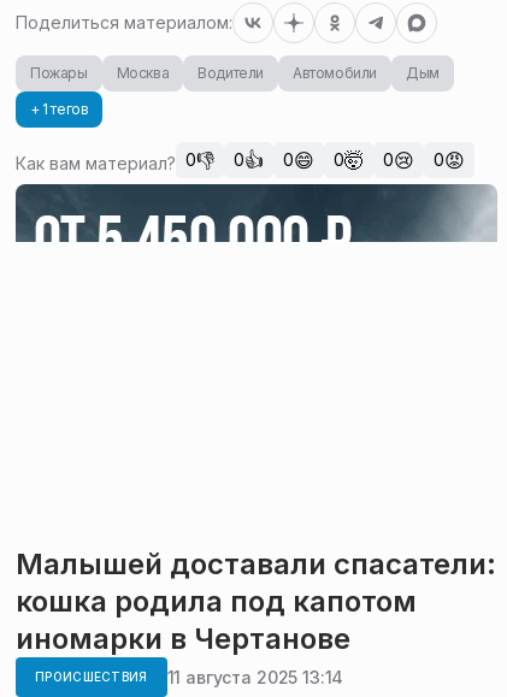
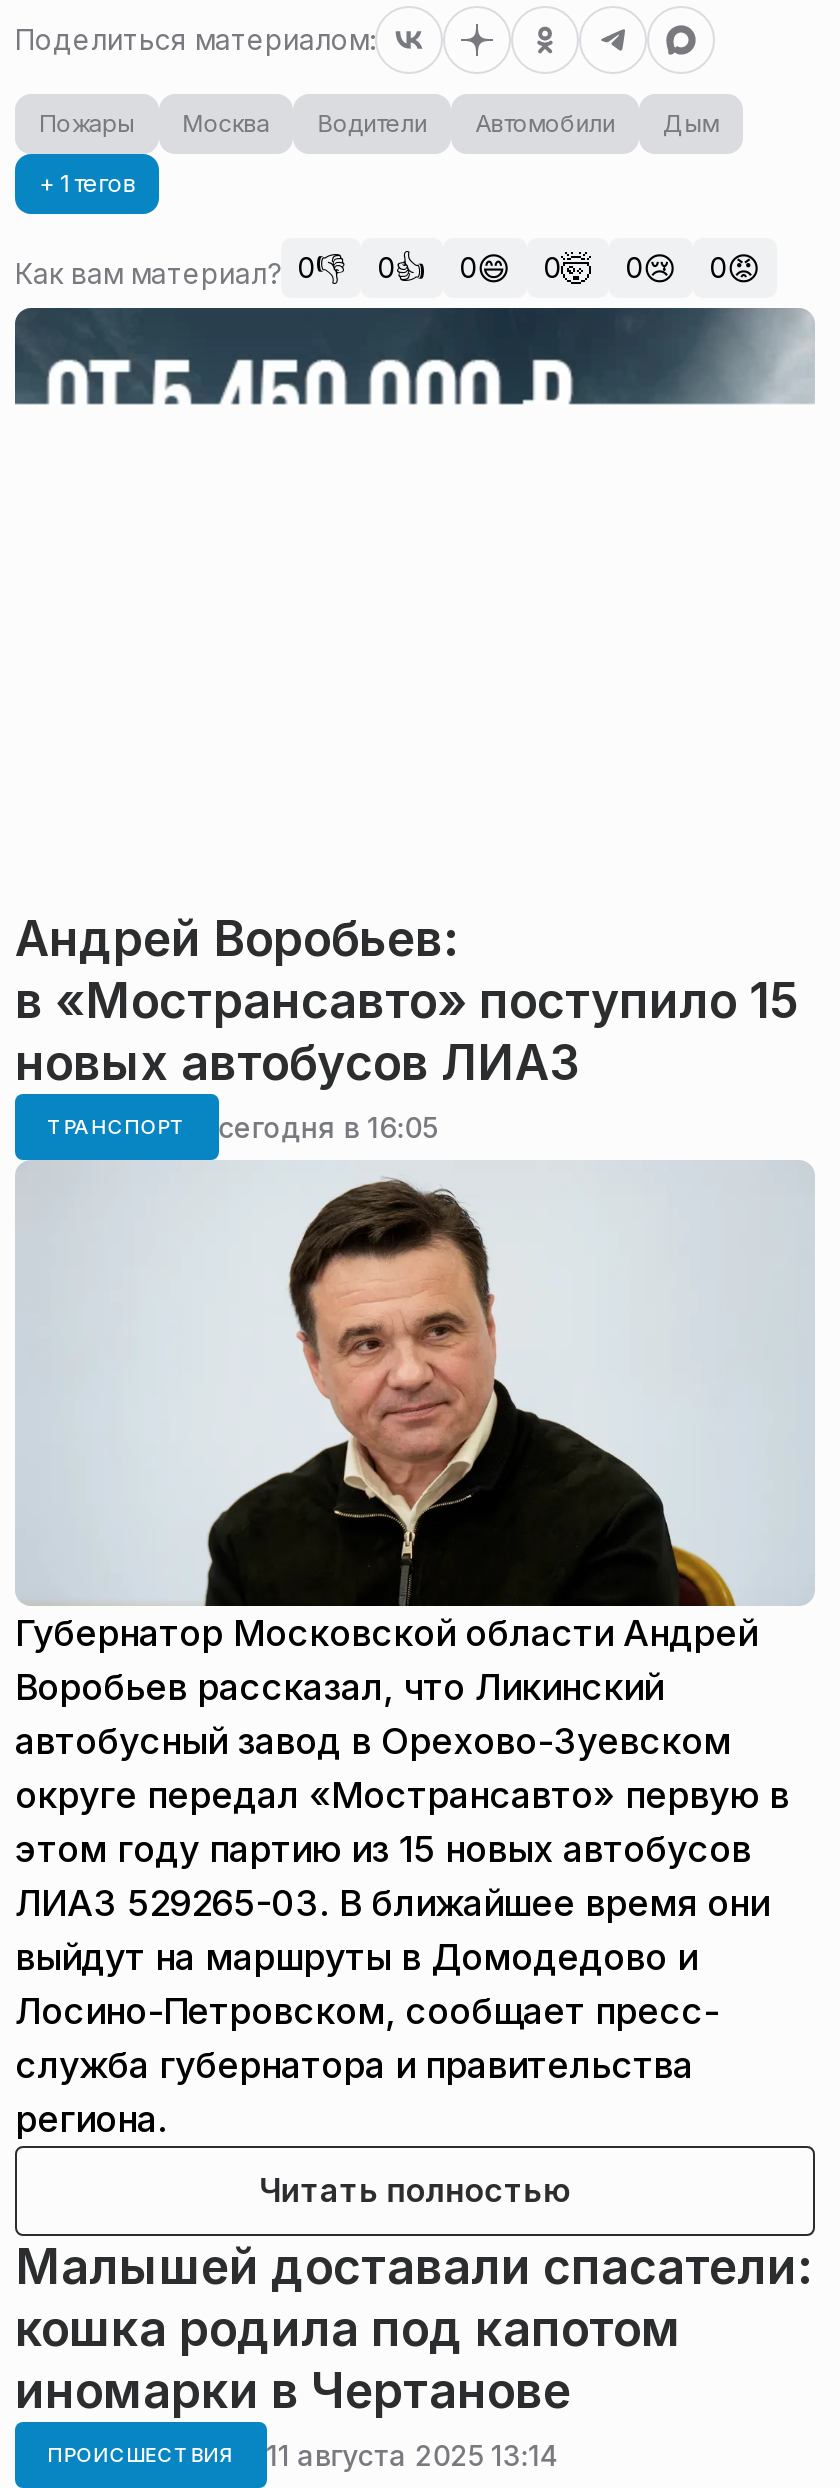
+ Андрей Воробьев:
+ в «Мострансавто» поступило 15
+ новых автобусов ЛИАЗ
+ ТРАНСПОРТ
+ сегодня в 16:05

+ [image]
+ Губернатор Московской области Андрей
+ Воробьев рассказал, что Ликинский
+ автобусный завод в Орехово-Зуевском
+ округе передал «Мострансавто» первую в
+ этом году партию из 15 новых автобусов
+ ЛИАЗ 529265-03. В ближайшее время они
+ выйдут на маршруты в Домодедово и
+ Лосино-Петровском, сообщает пресс-
+ служба губернатора и правительства
+ региона.
+ Читать полностью
